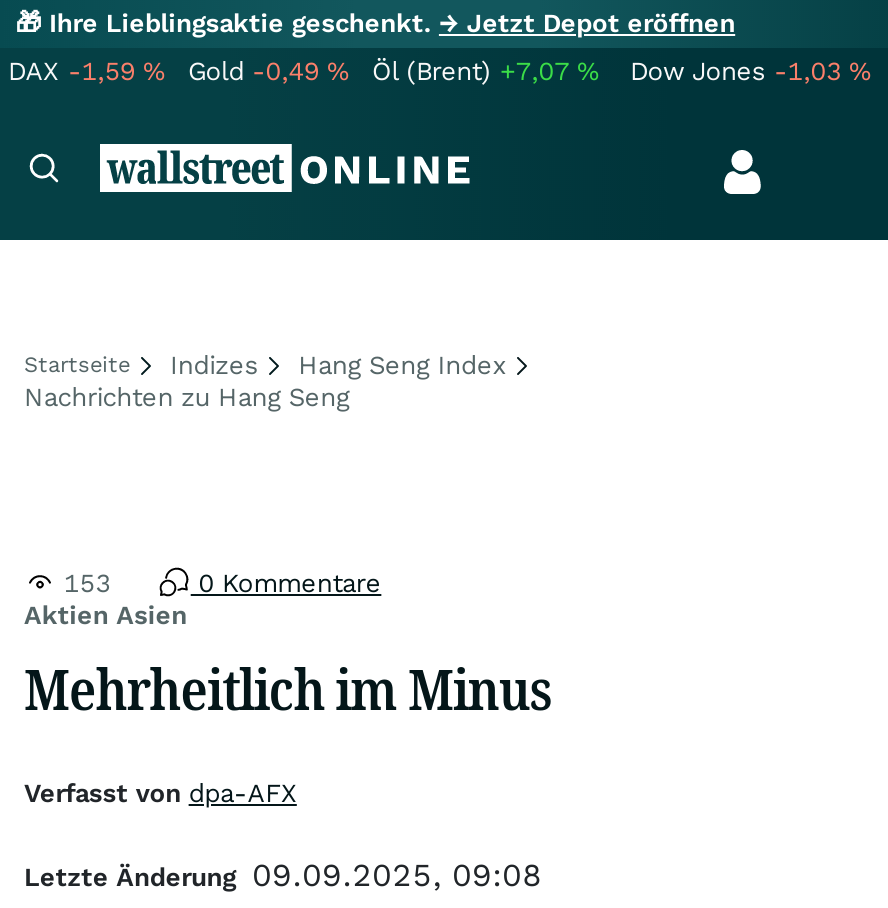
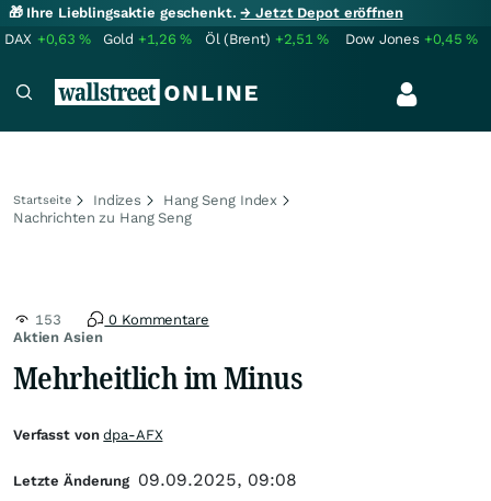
- DAX -1,59%
+ DAX +0,63%

- Gold -0,49%
+ Gold +1,26%

- Öl (Brent) +7,07%
+ Öl (Brent) +2,51%

- Dow Jones -1,03%
+ Dow Jones +0,45%
